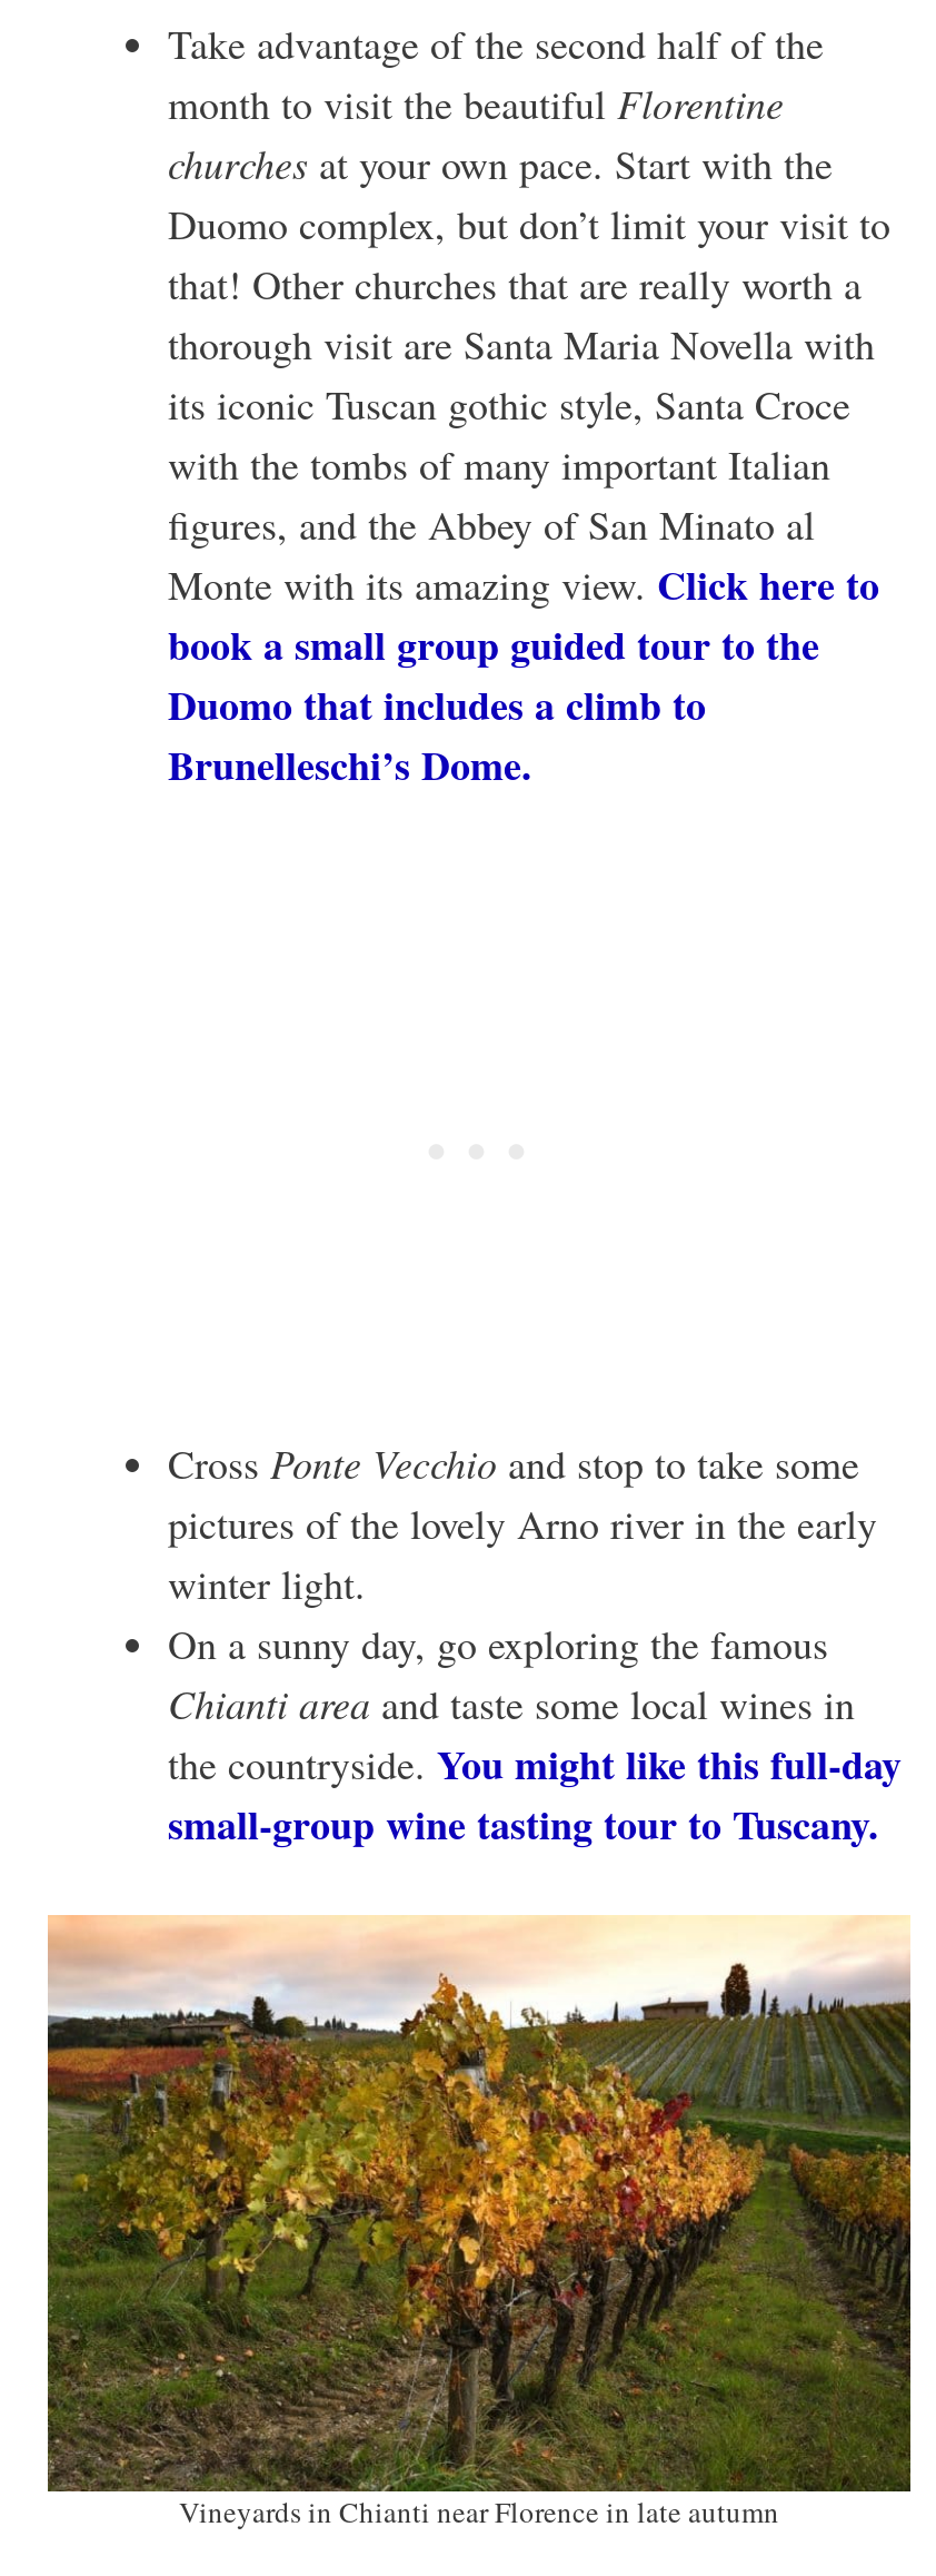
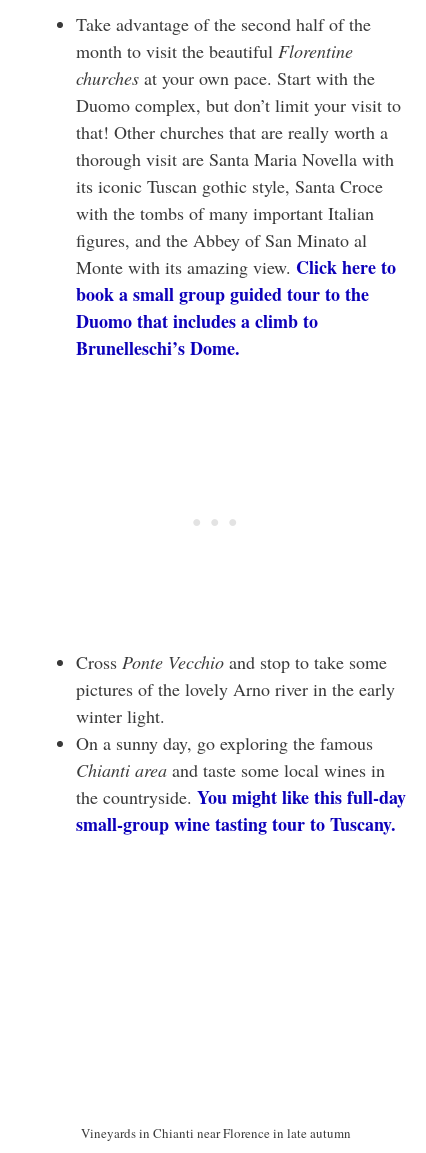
- [image]
